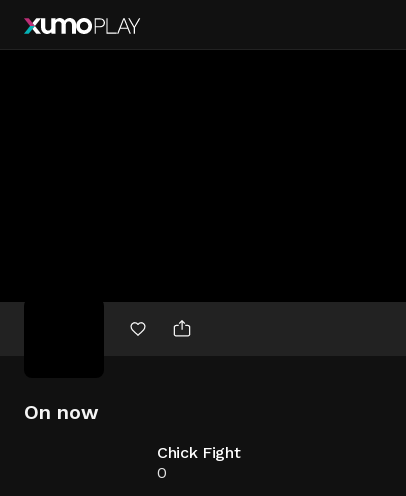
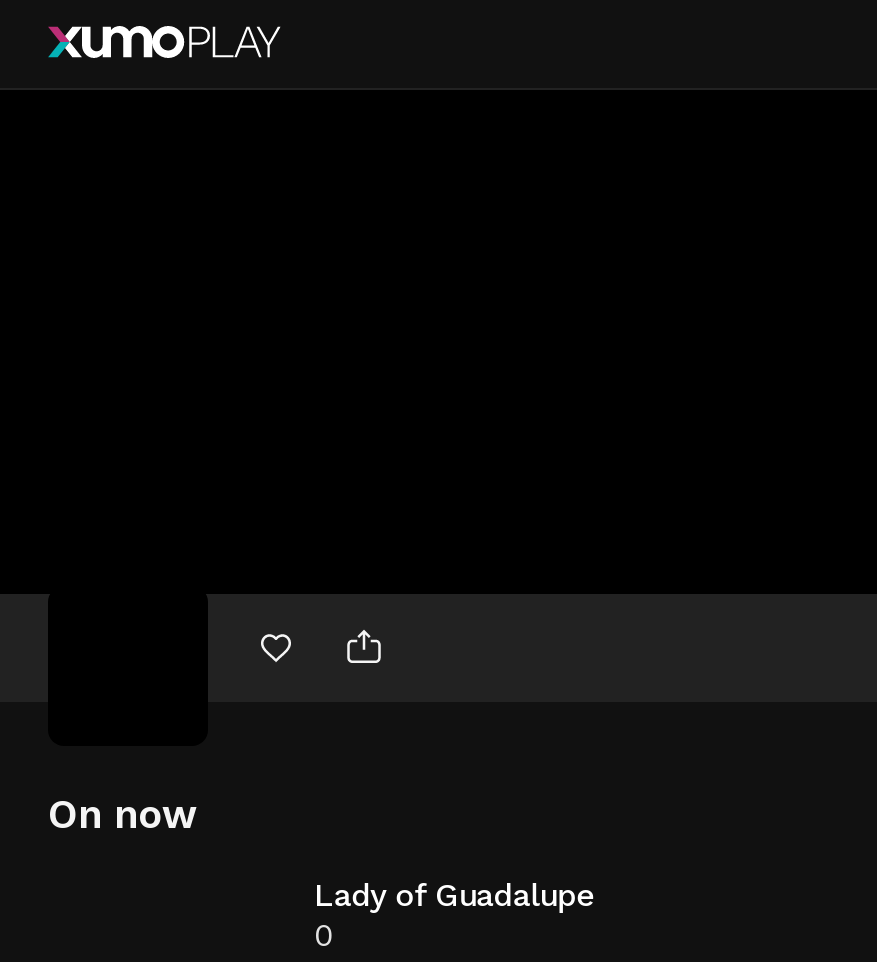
- Chick Fight
+ Lady of Guadalupe
